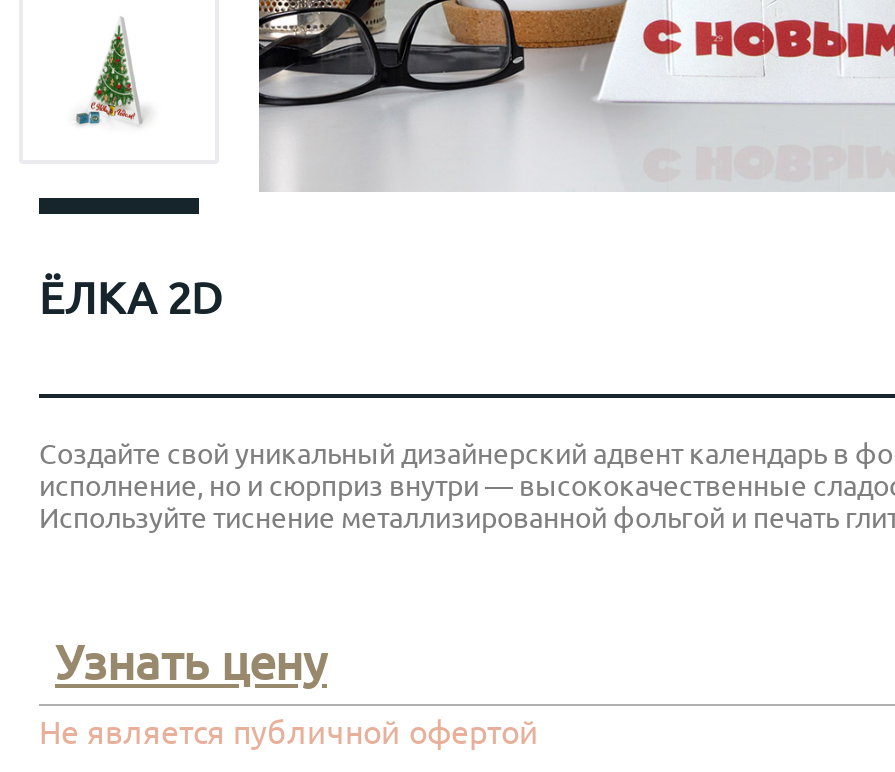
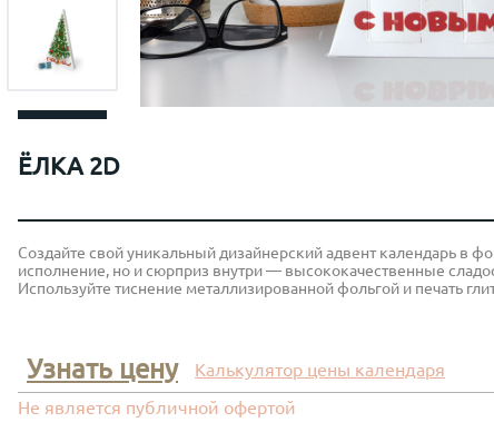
+ Калькулятор цены календаря
